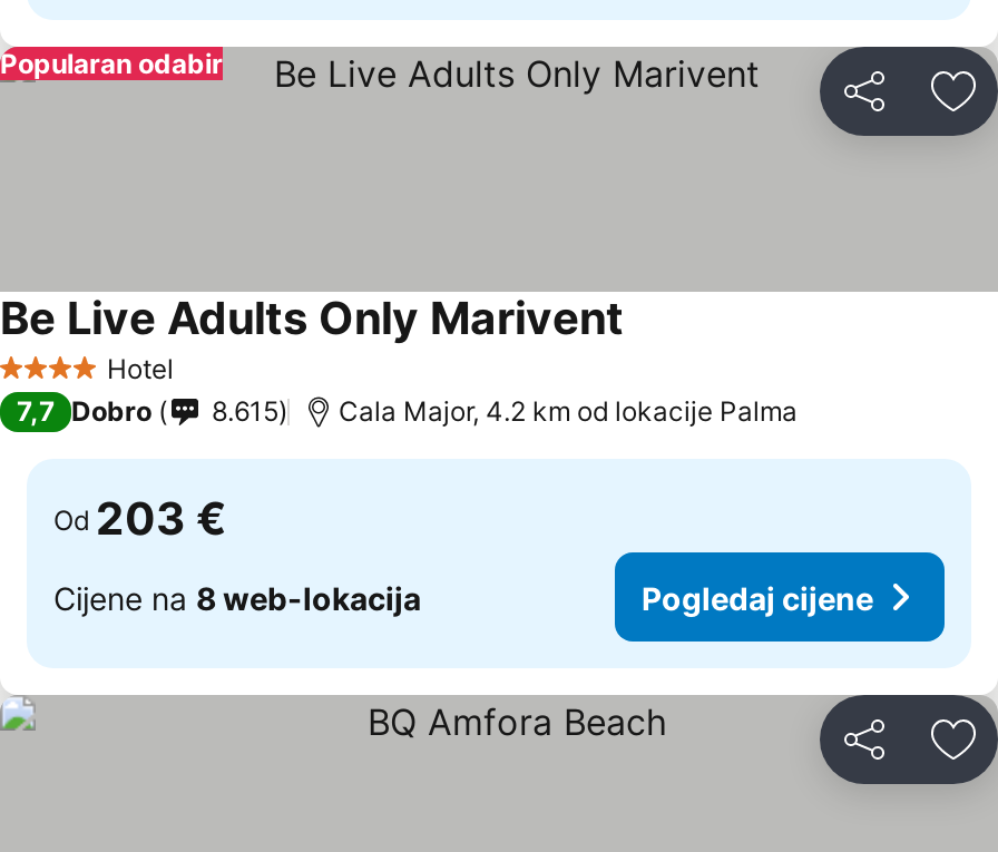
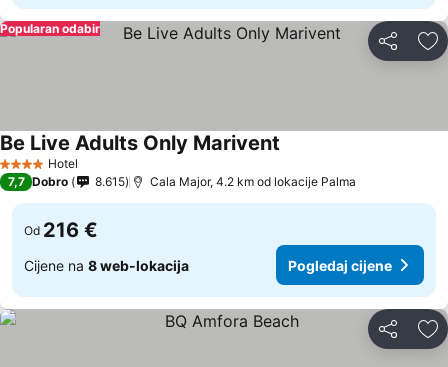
- Od 203 €
+ Od 216 €
